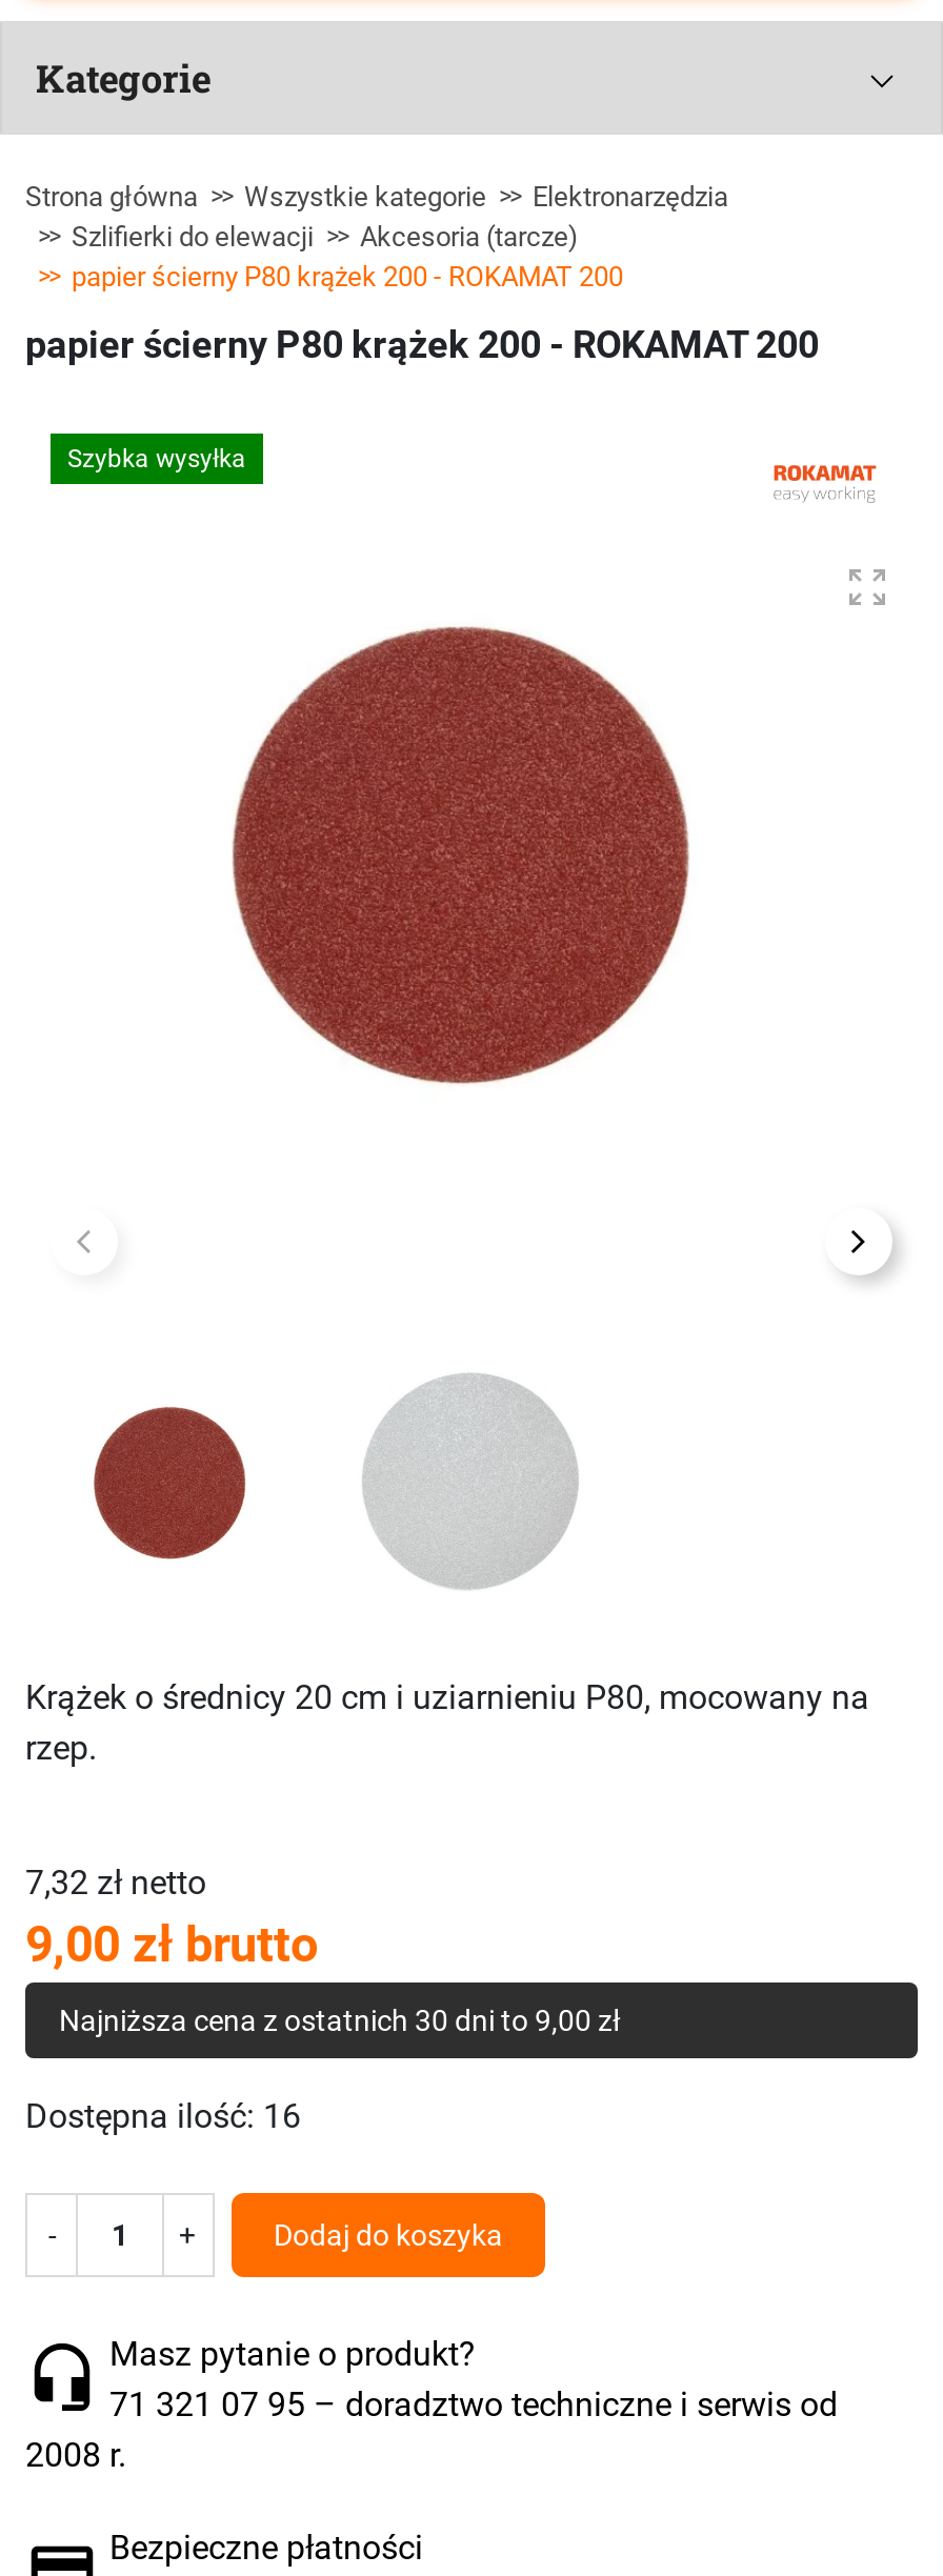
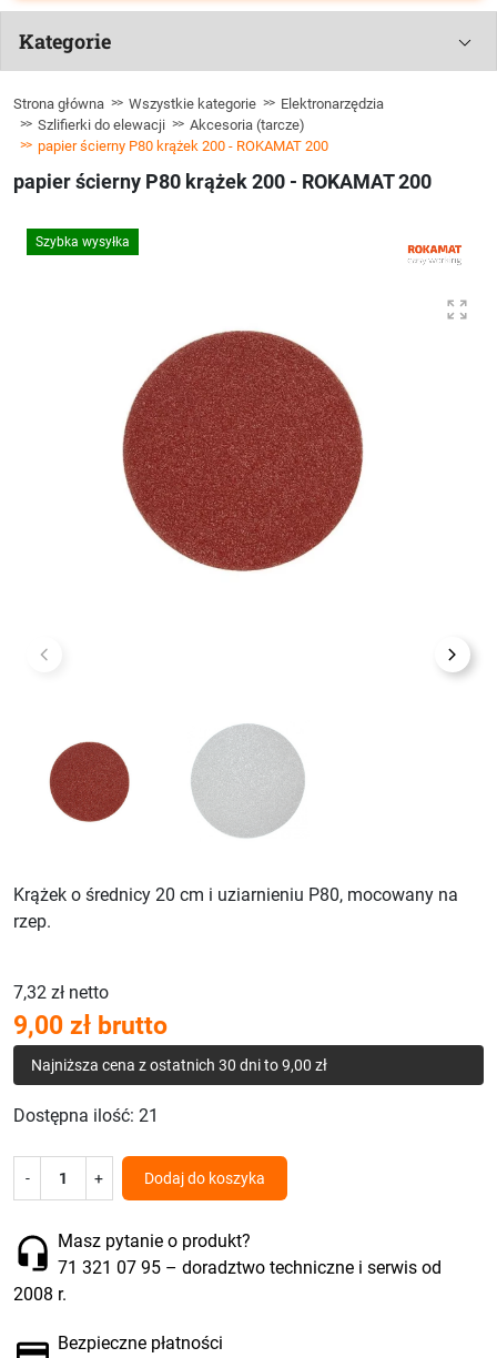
- Dostępna ilość: 16
+ Dostępna ilość: 21
